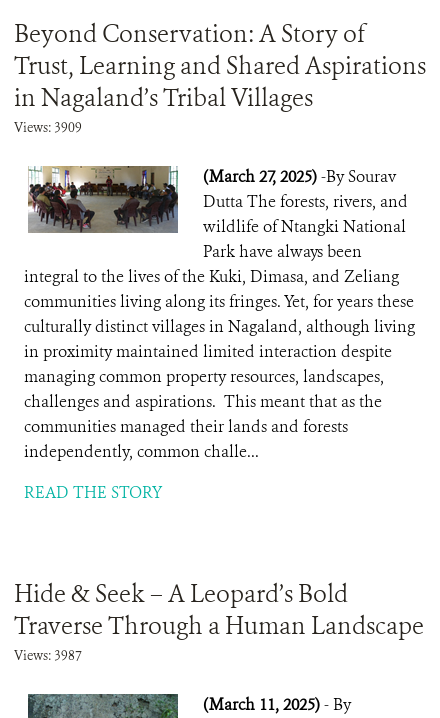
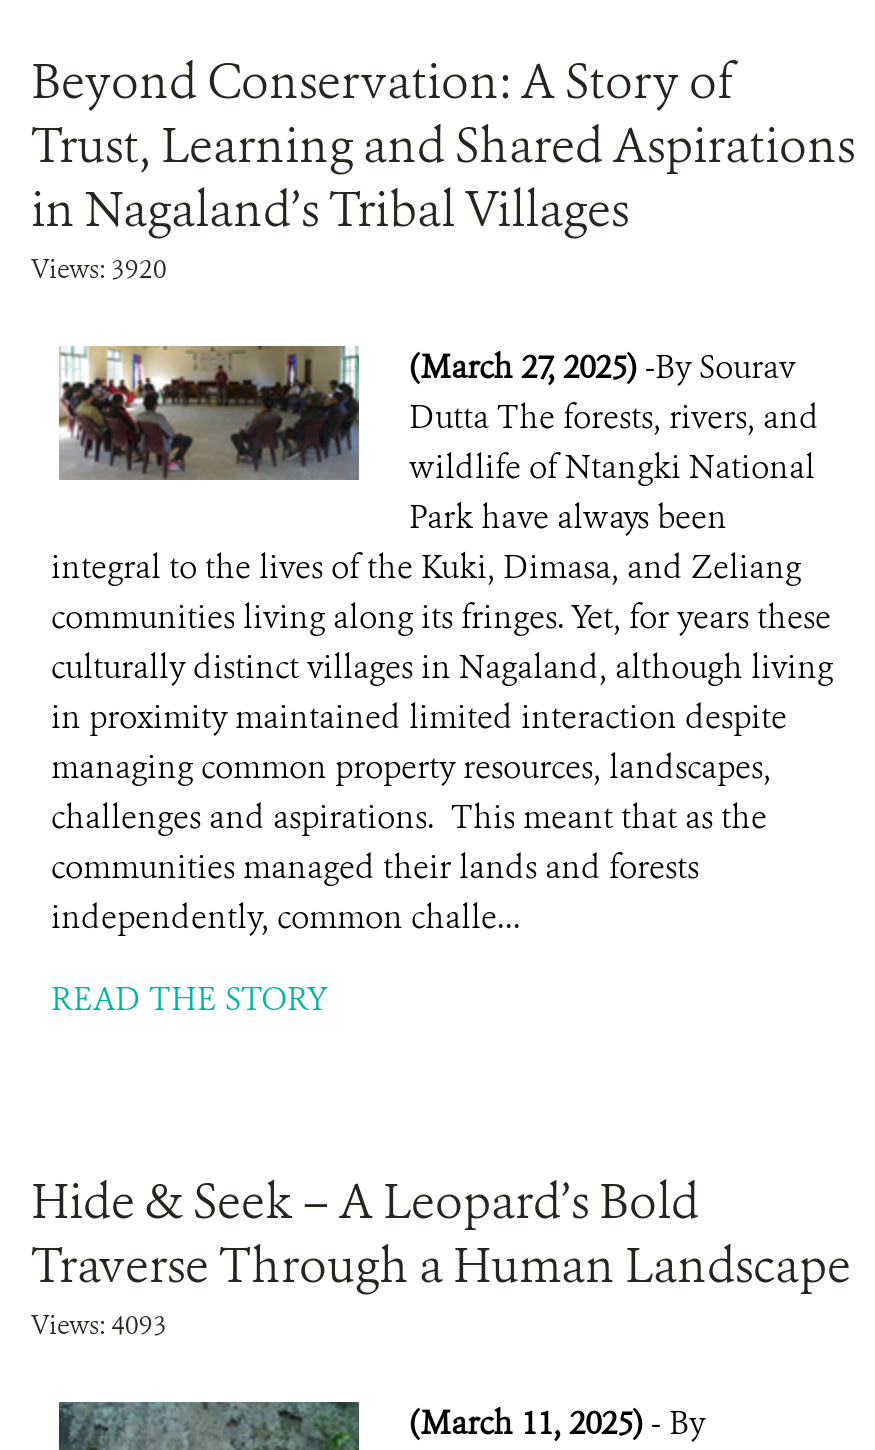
- Views: 3909
+ Views: 3920

- Views: 3987
+ Views: 4093
